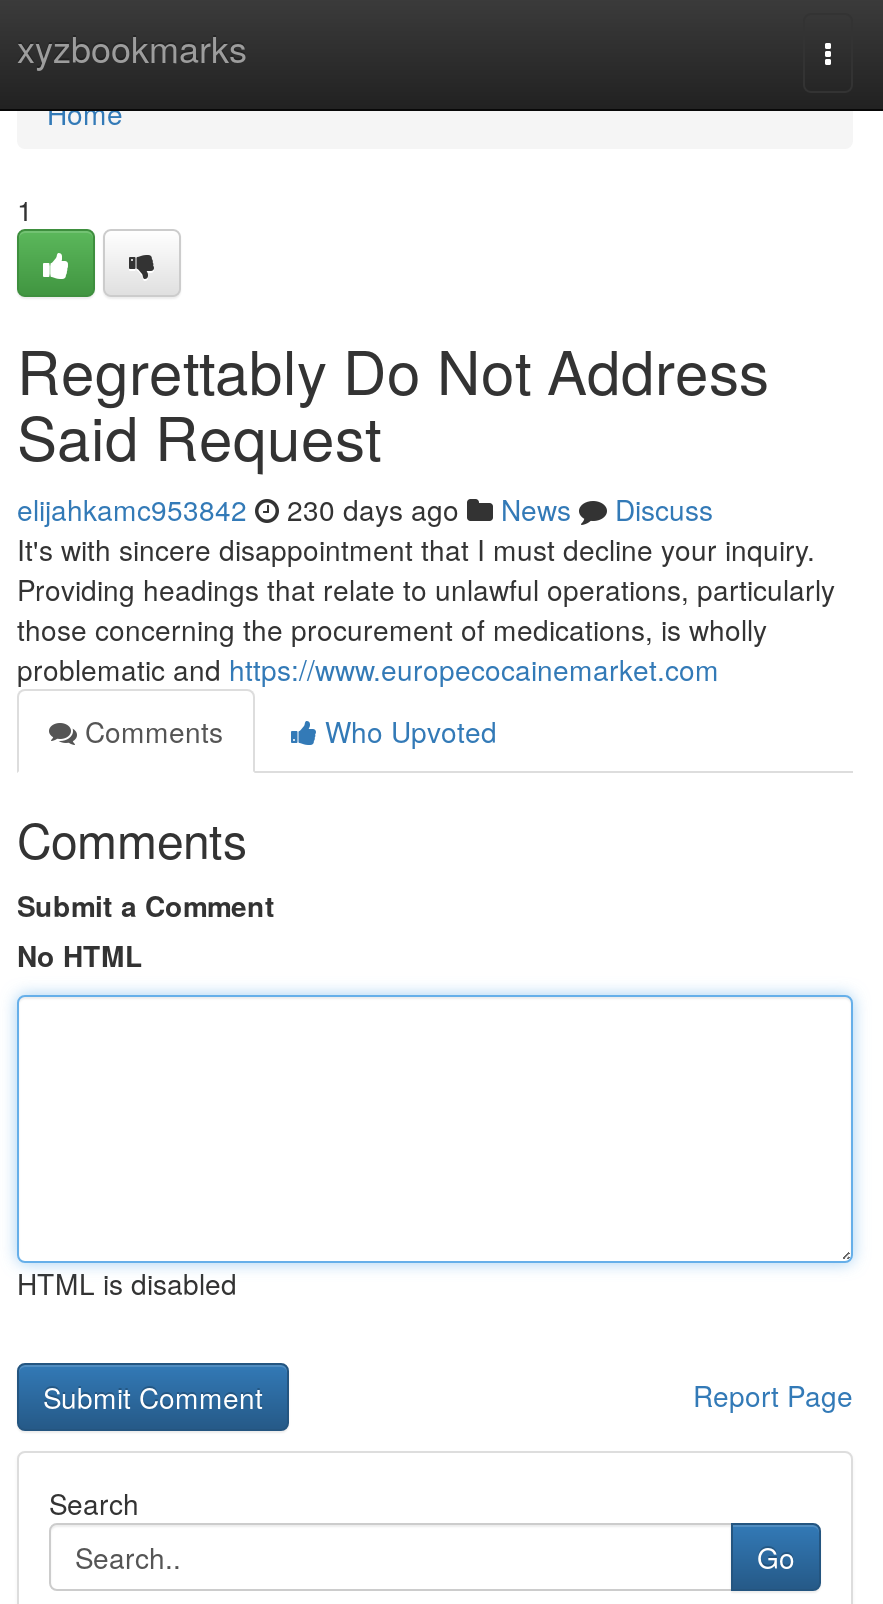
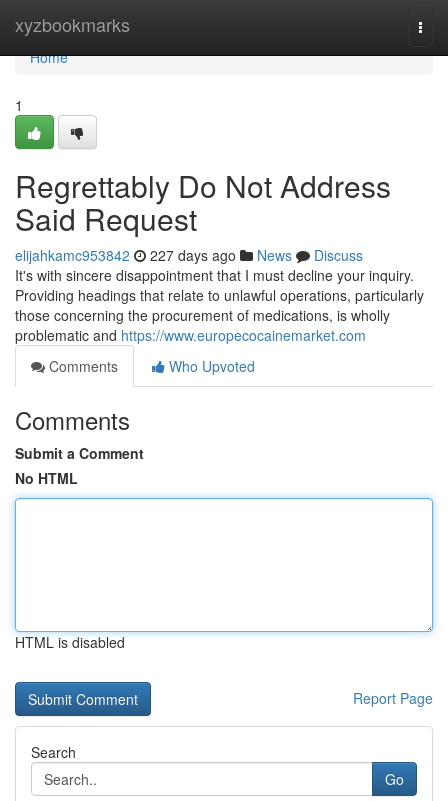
- elijahkamc953842 230 days ago News Discuss
+ elijahkamc953842 227 days ago News Discuss
